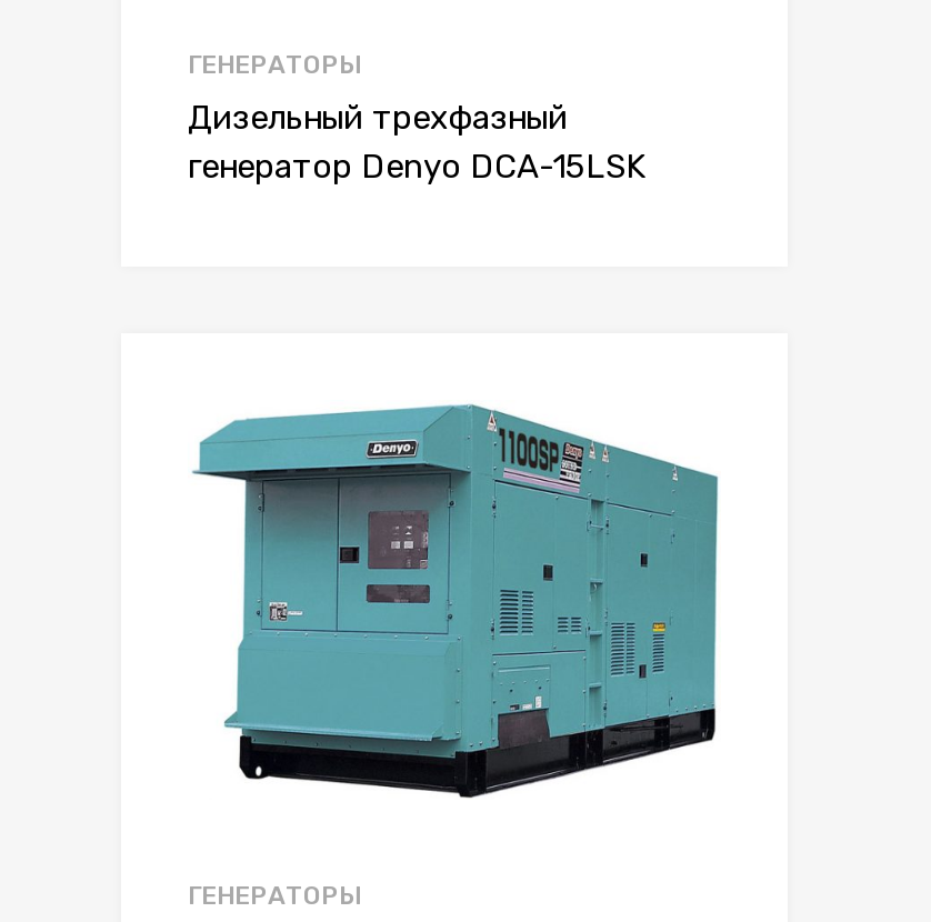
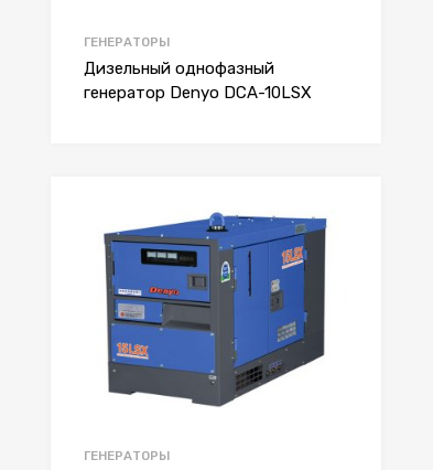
- Дизельный трехфазный
+ Дизельный однофазный

- генератор Denyo DCA-15LSK
+ генератор Denyo DCA-10LSX

- [image]
+ [image]
